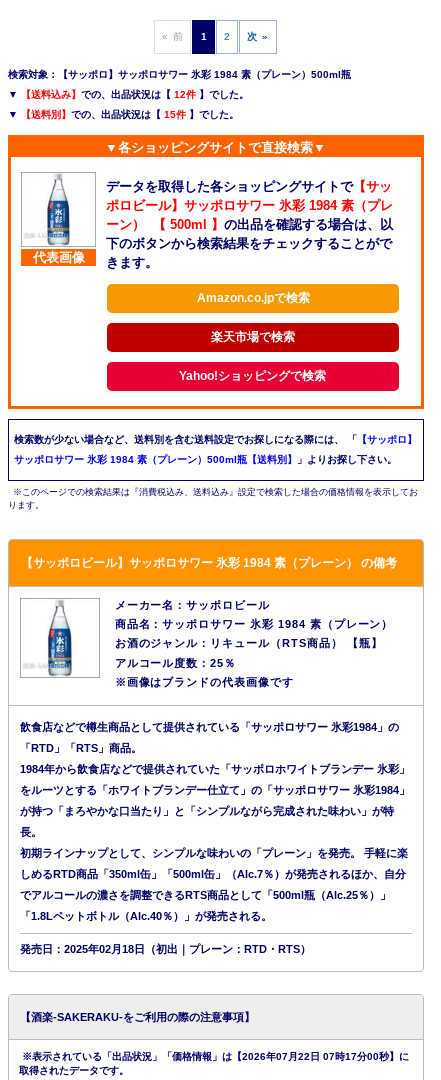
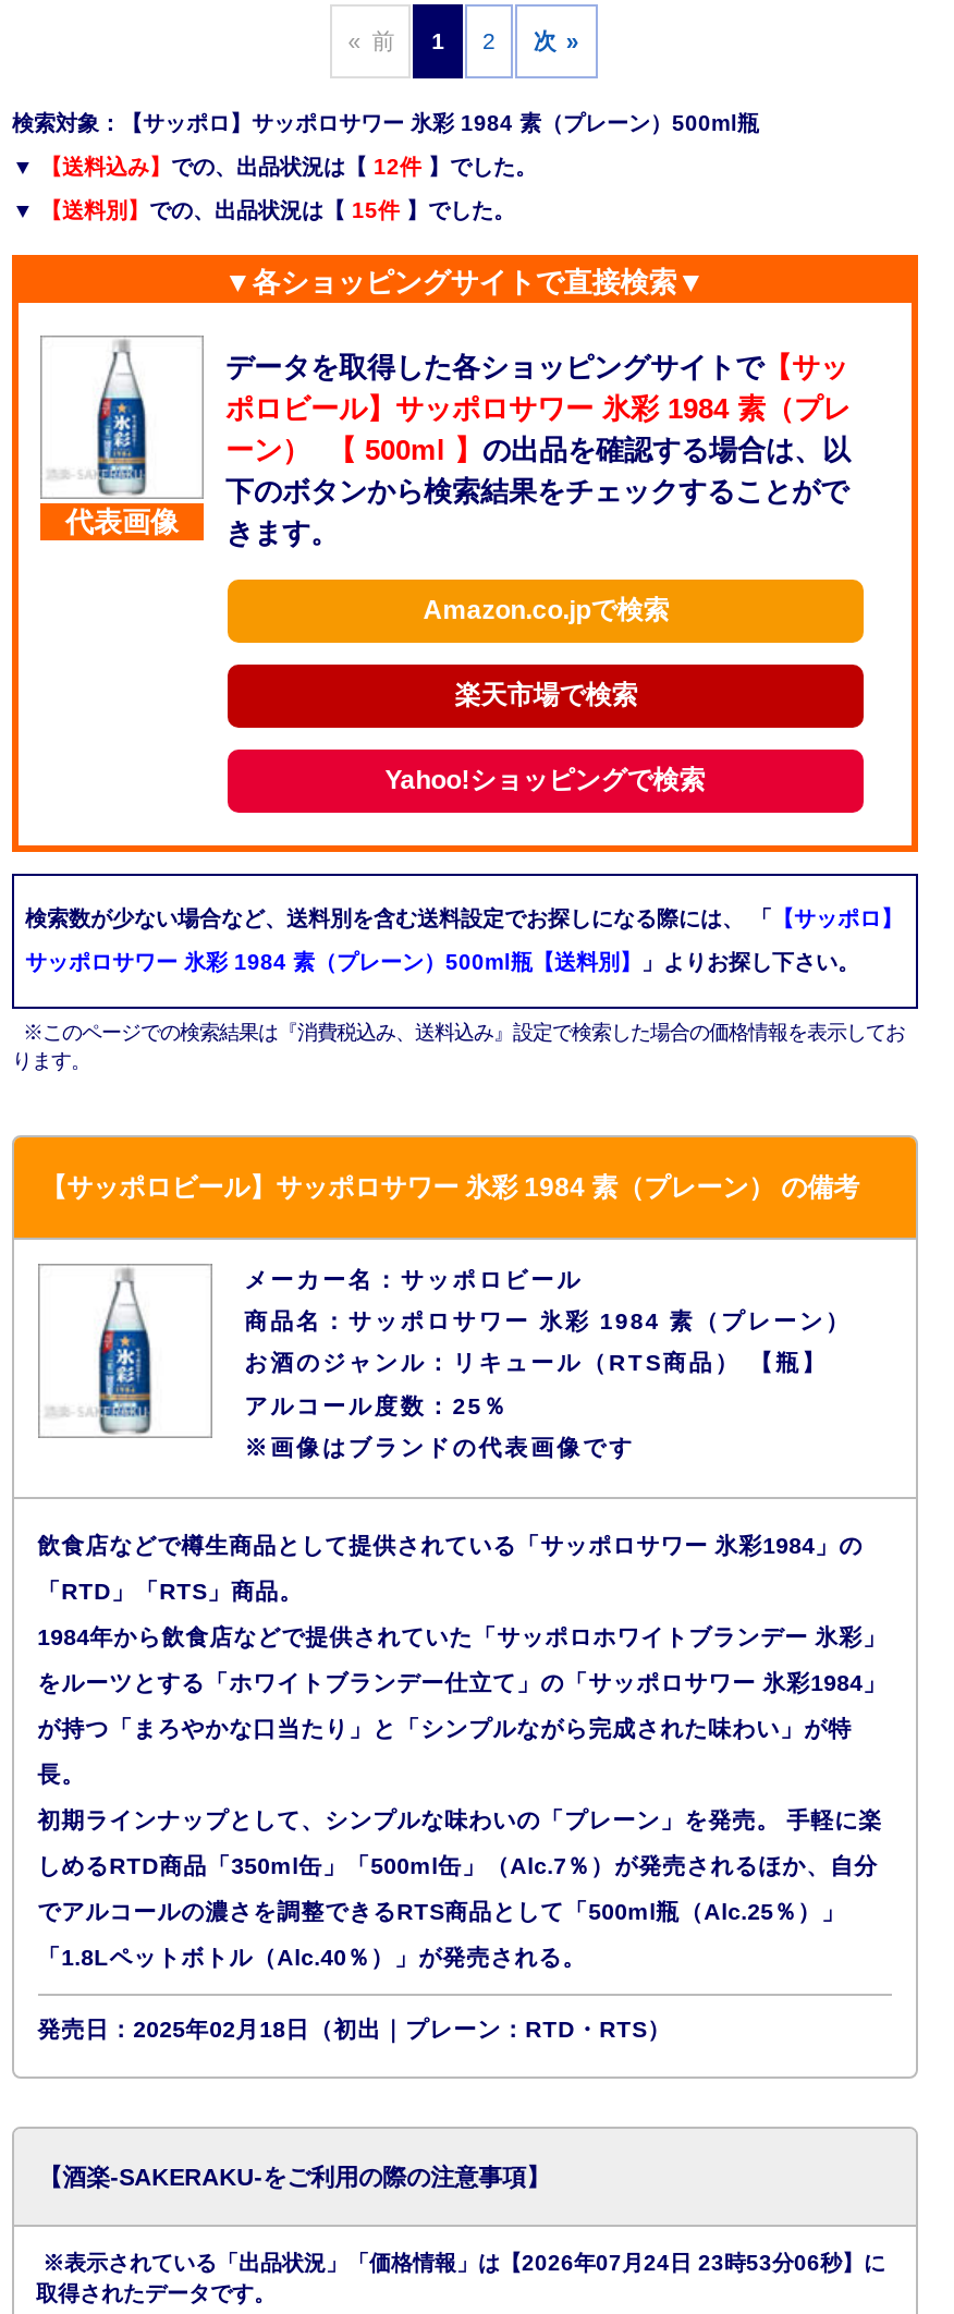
- ※表示されている「出品状況」「価格情報」は【2026年07月22日 07時17分00秒】に
+ ※表示されている「出品状況」「価格情報」は【2026年07月24日 23時53分06秒】に
